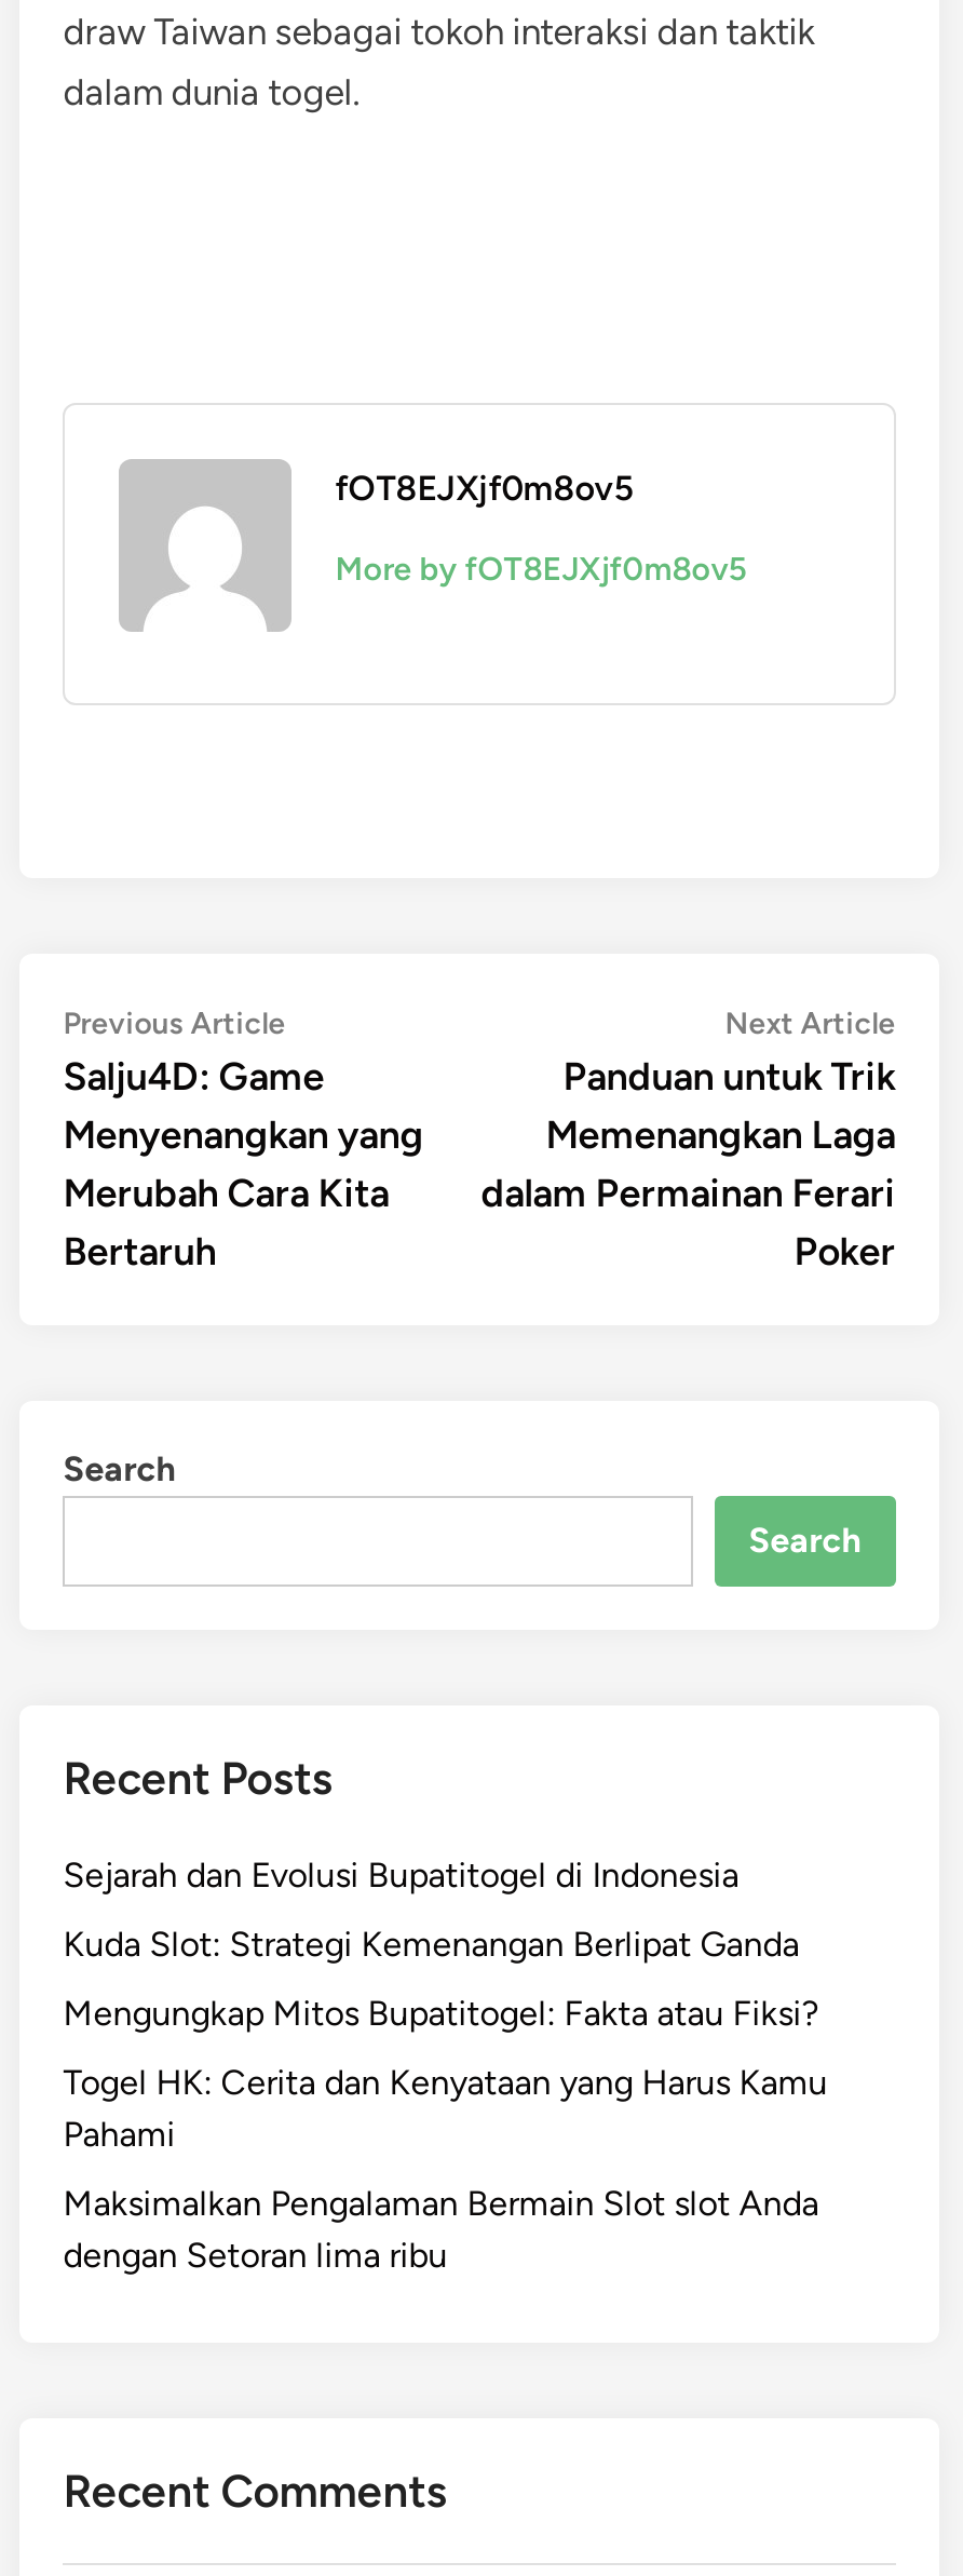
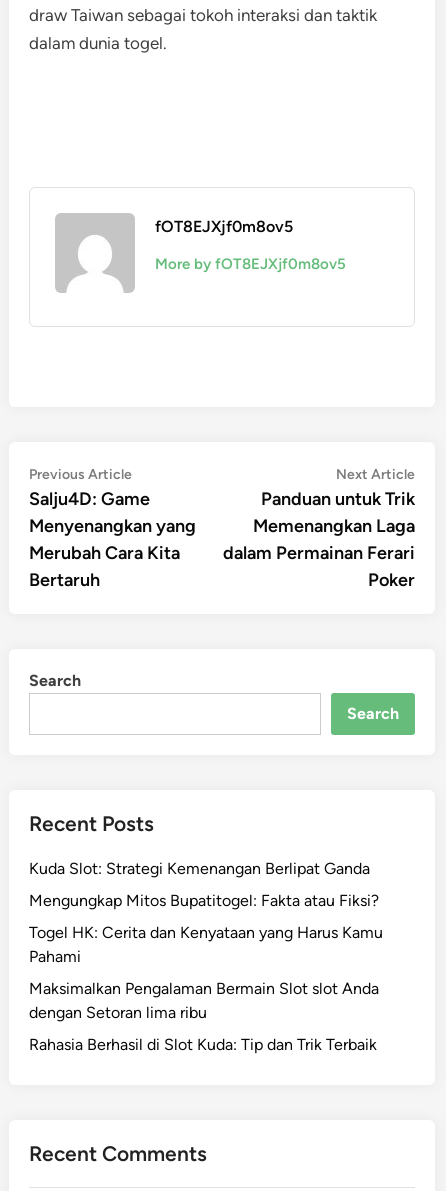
- Sejarah dan Evolusi Bupatitogel di Indonesia

moved up: Kuda Slot: Strategi Kemenangan Berlipat Ganda | Mengungkap Mitos Bupatitogel: Fakta atau Fiksi? | Togel HK: Cerita dan Kenyataan yang Harus Kamu | Pahami | Maksimalkan Pengalaman Bermain Slot slot Anda | dengan Setoran lima ribu

+ Rahasia Berhasil di Slot Kuda: Tip dan Trik Terbaik
